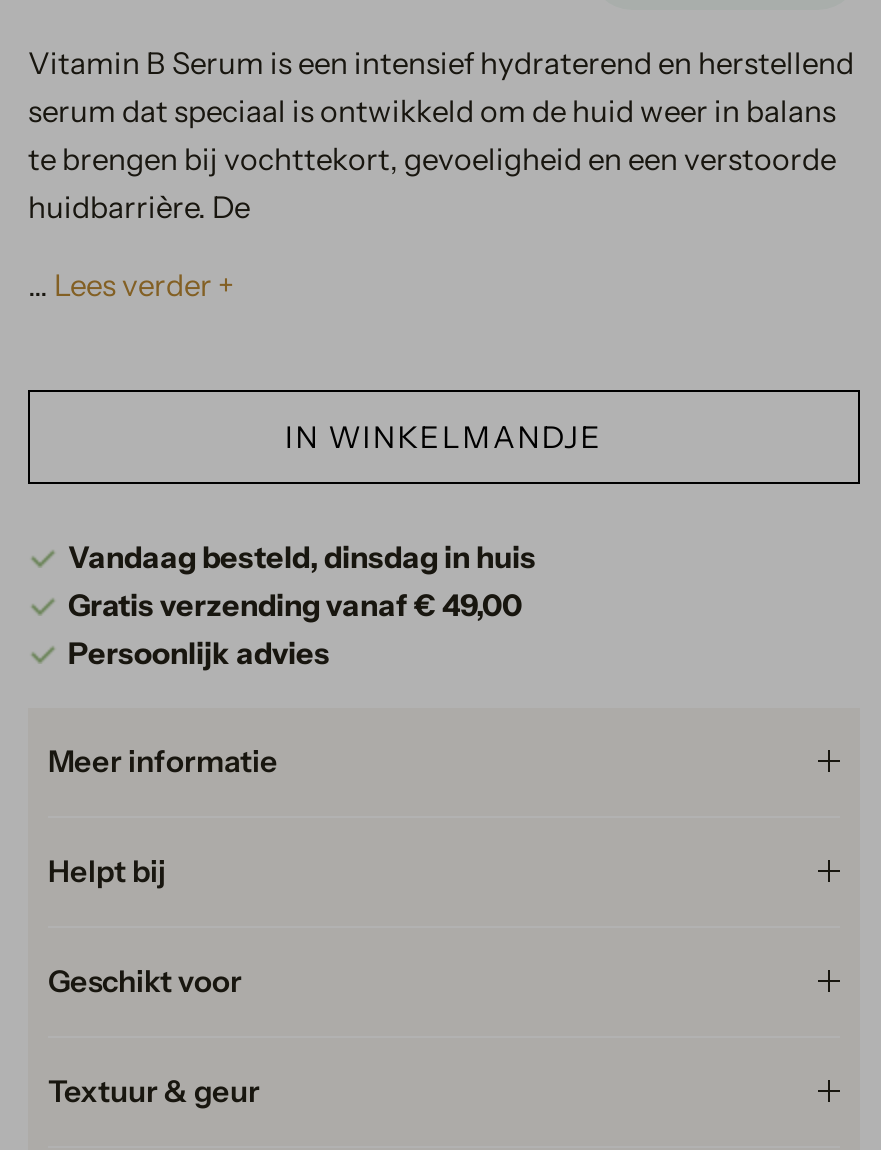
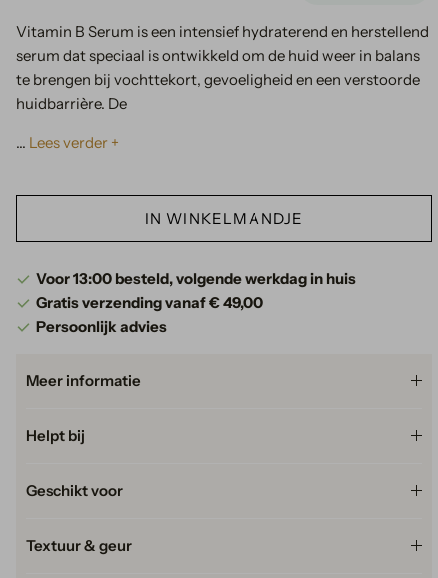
- Vandaag besteld, dinsdag in huis
+ Voor 13:00 besteld, volgende werkdag in huis
